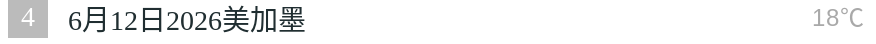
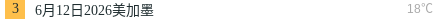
- 4 6月12日2026美加墨
+ 3 6月12日2026美加墨
